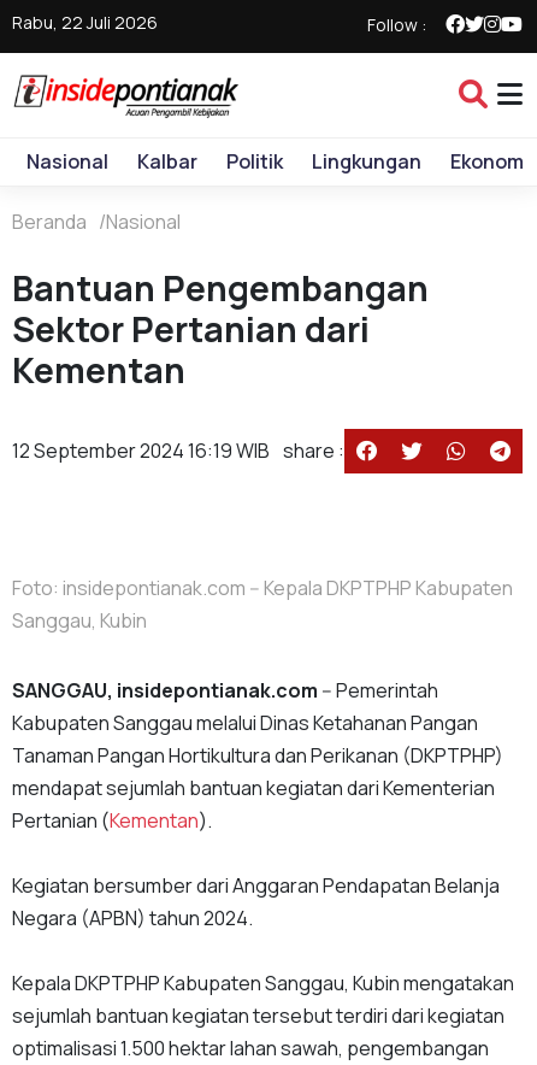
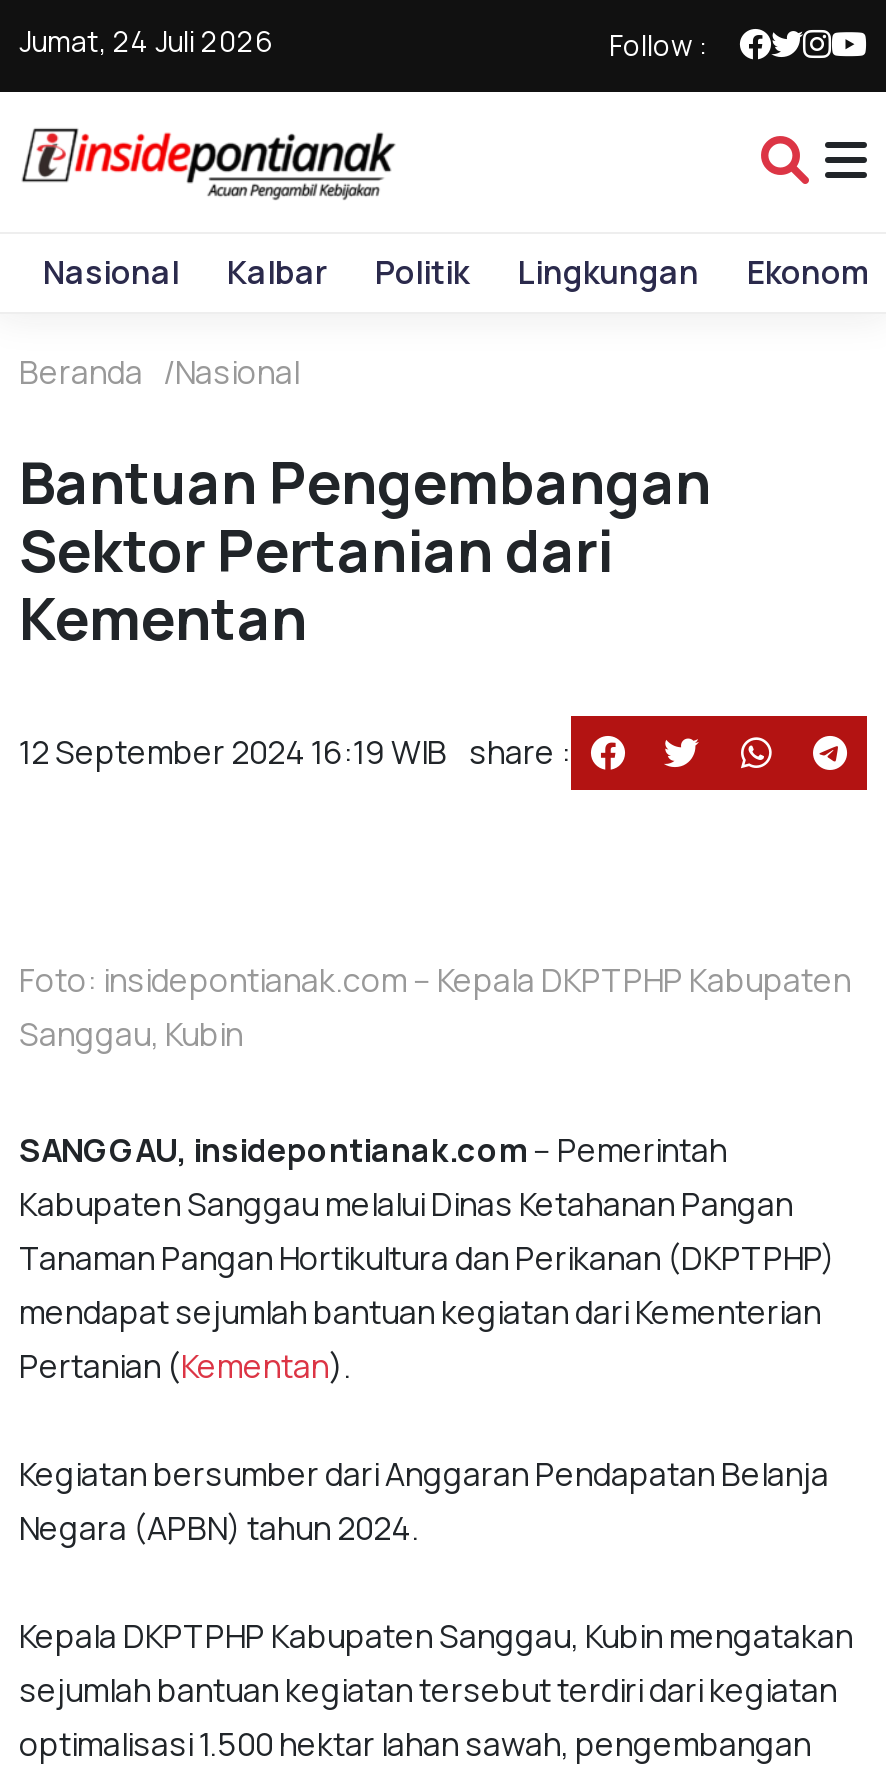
- Rabu, 22 Juli 2026
+ Jumat, 24 Juli 2026
